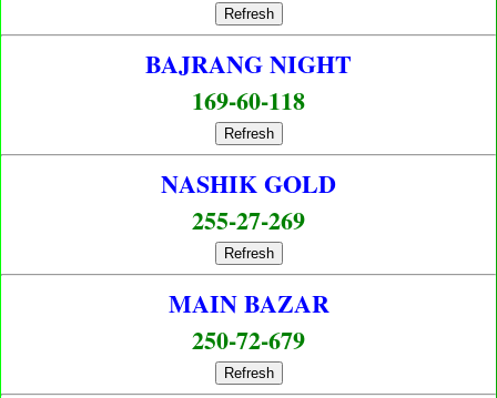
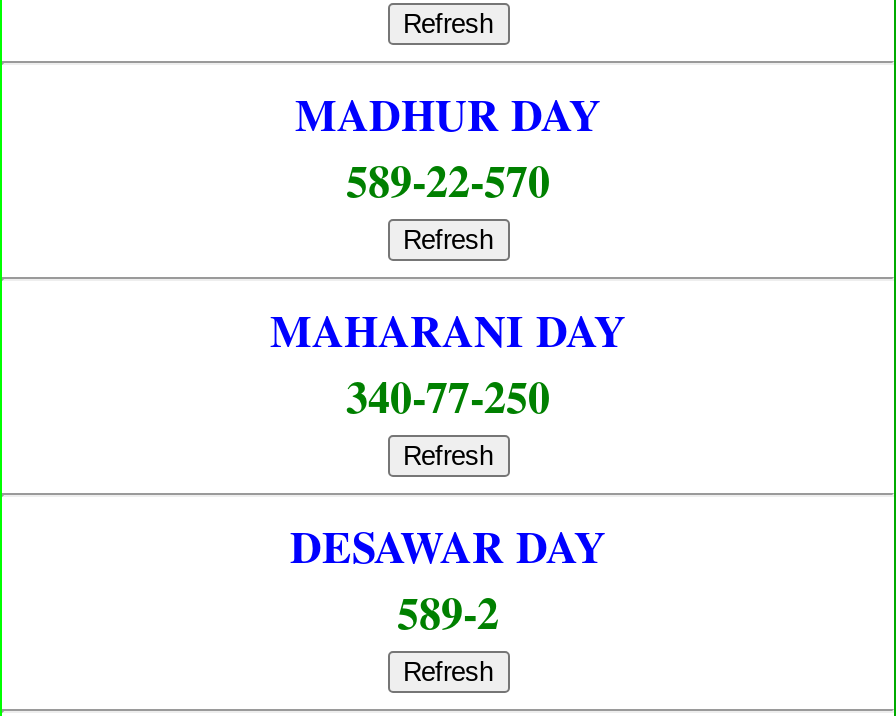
- BAJRANG NIGHT
- 169-60-118
+ MADHUR DAY
+ 589-22-570

- NASHIK GOLD
- 255-27-269
+ MAHARANI DAY
+ 340-77-250

- MAIN BAZAR
- 250-72-679
+ DESAWAR DAY
+ 589-2
